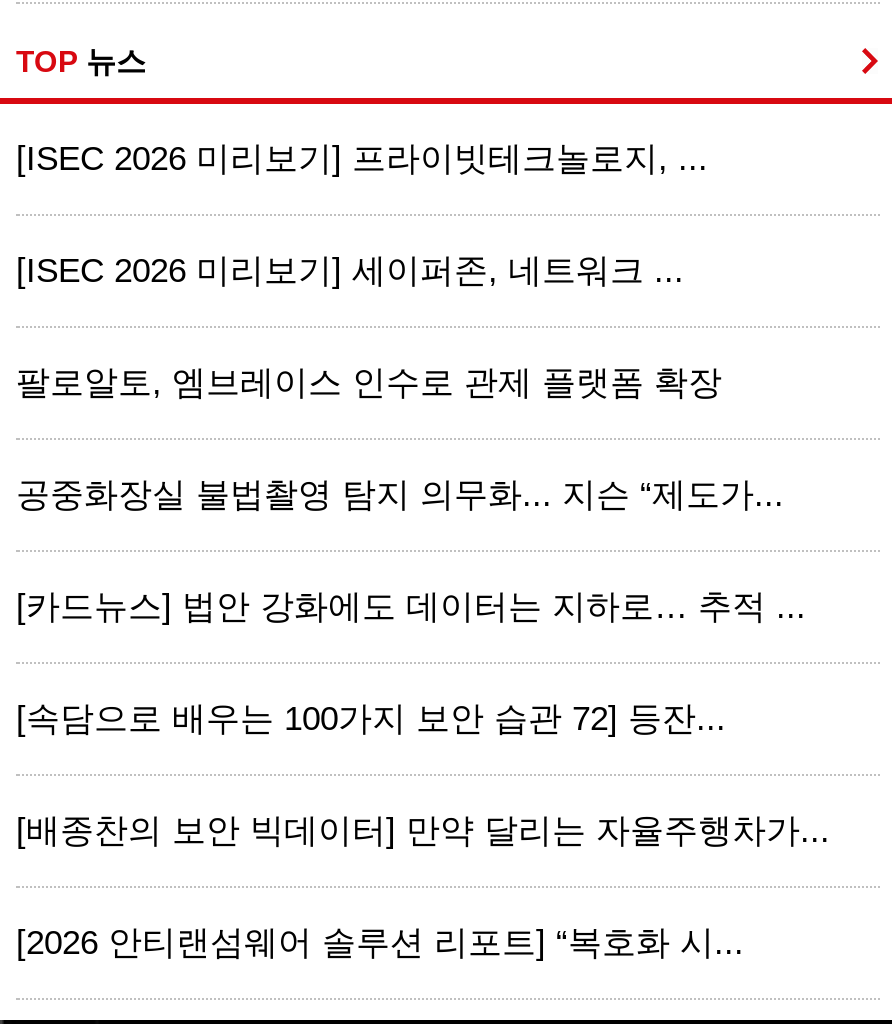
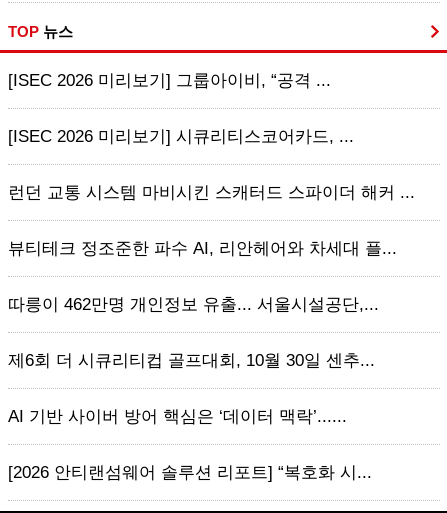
- [ISEC 2026 미리보기] 프라이빗테크놀로지, ...
+ [ISEC 2026 미리보기] 그룹아이비, “공격 ...

- [ISEC 2026 미리보기] 세이퍼존, 네트워크 ...
+ [ISEC 2026 미리보기] 시큐리티스코어카드, ...

- 팔로알토, 엠브레이스 인수로 관제 플랫폼 확장
+ 런던 교통 시스템 마비시킨 스캐터드 스파이더 해커 ...

- 공중화장실 불법촬영 탐지 의무화... 지슨 “제도가...
+ 뷰티테크 정조준한 파수 AI, 리안헤어와 차세대 플...

- [카드뉴스] 법안 강화에도 데이터는 지하로… 추적 ...
+ 따릉이 462만명 개인정보 유출... 서울시설공단,...

- [속담으로 배우는 100가지 보안 습관 72] 등잔...
+ 제6회 더 시큐리티컵 골프대회, 10월 30일 센추...

- [배종찬의 보안 빅데이터] 만약 달리는 자율주행차가...
+ AI 기반 사이버 방어 핵심은 ‘데이터 맥락’......
